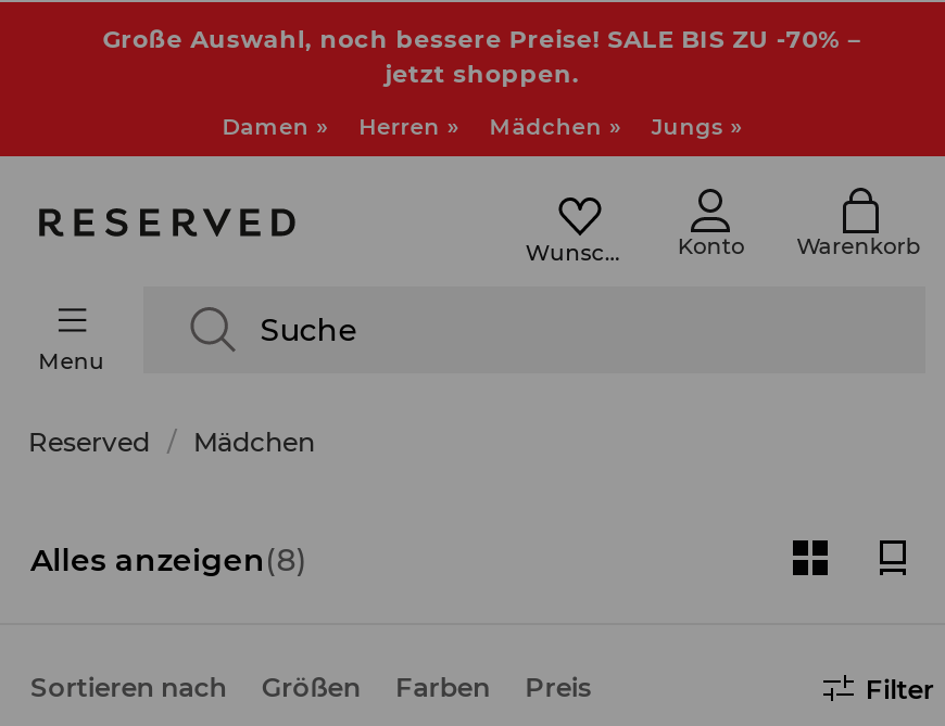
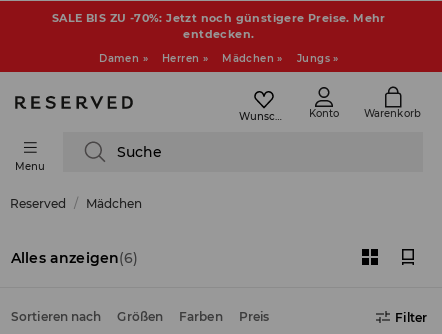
- Große Auswahl, noch bessere Preise! SALE BIS ZU -70% –
- jetzt shoppen.
+ SALE BIS ZU -70%: Jetzt noch günstigere Preise. Mehr
+ entdecken.

- Alles anzeigen(8)
+ Alles anzeigen(6)
